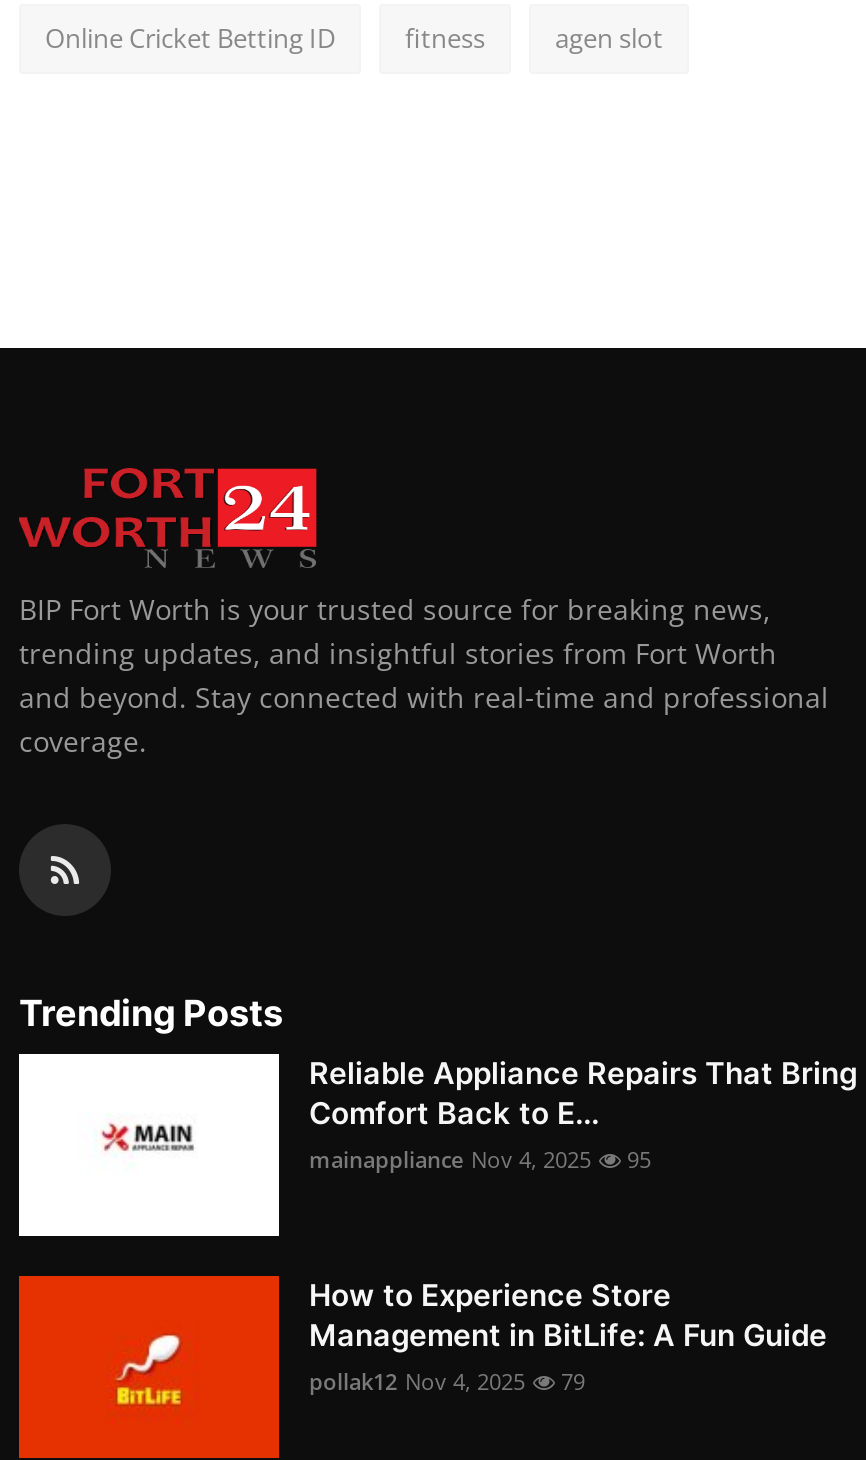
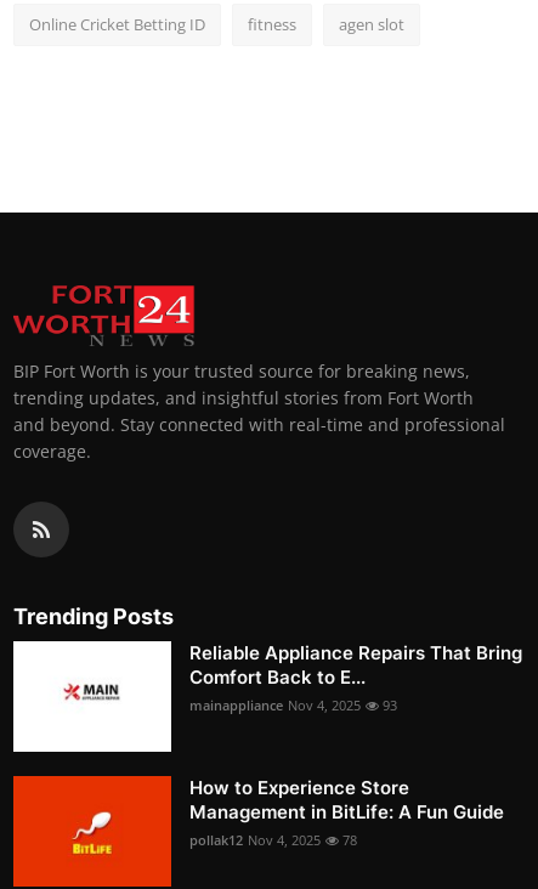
- mainappliance Nov 4, 2025 95
+ mainappliance Nov 4, 2025 93

- pollak12 Nov 4, 2025 79
+ pollak12 Nov 4, 2025 78
